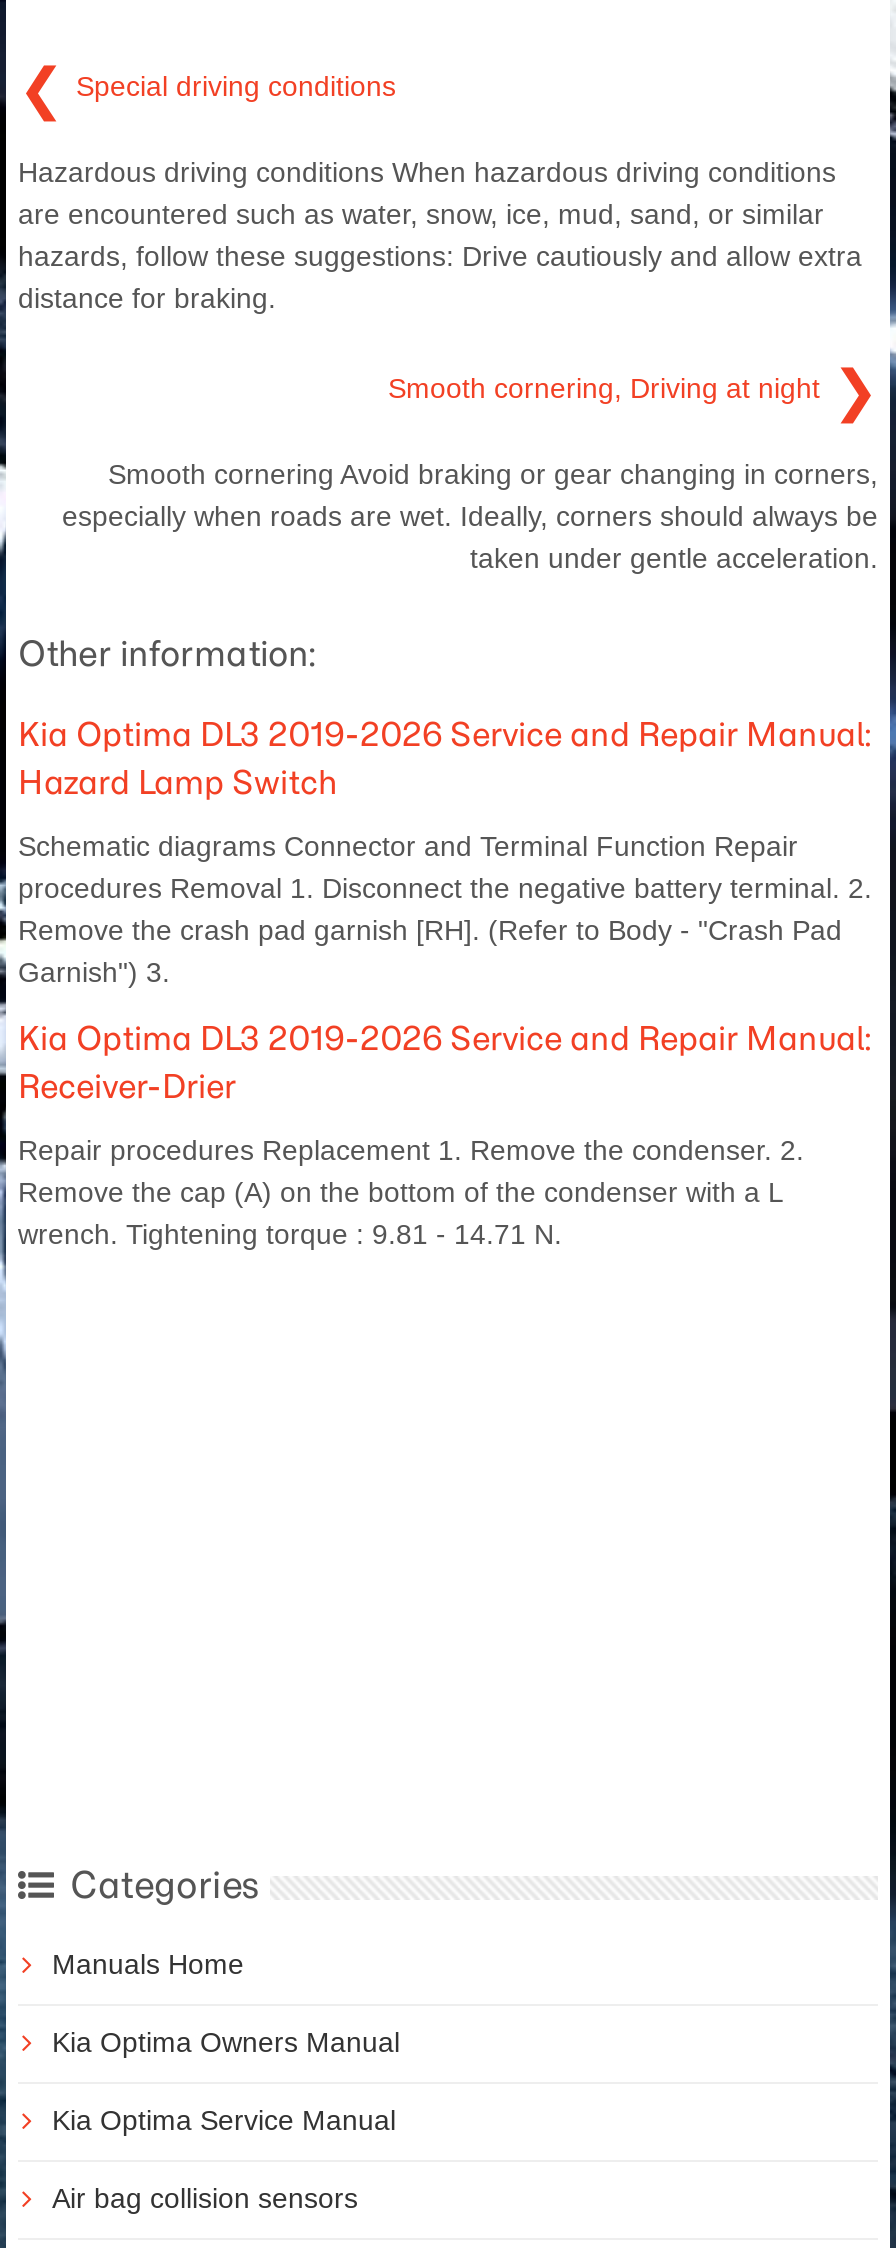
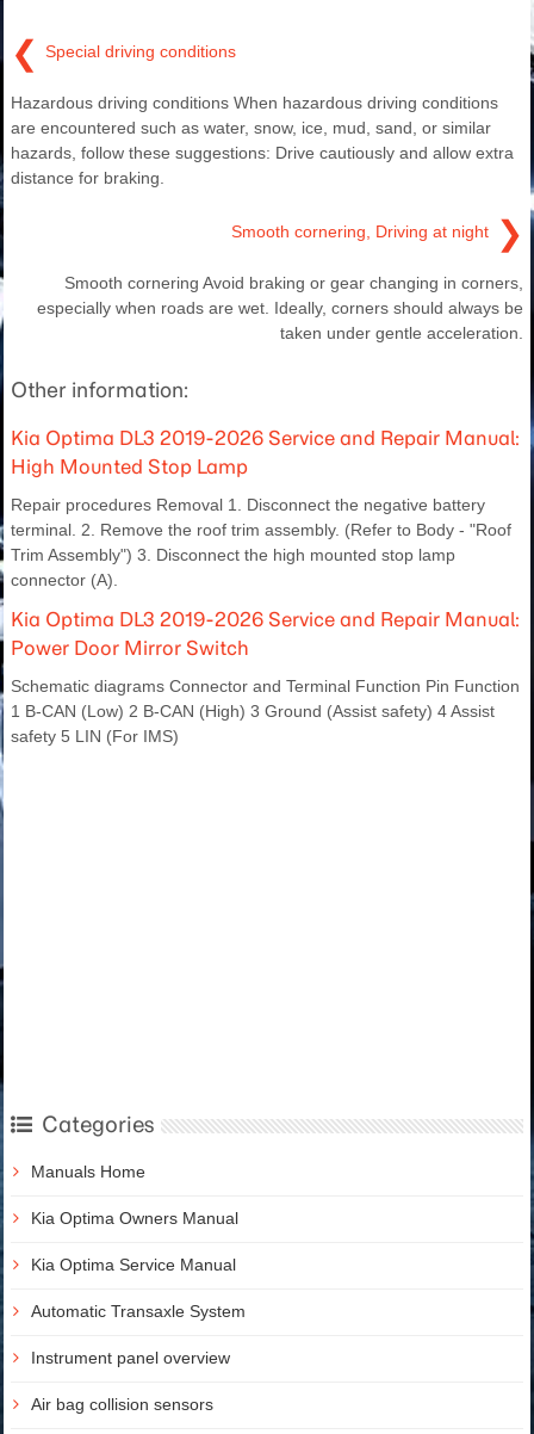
- Hazard Lamp Switch
+ High Mounted Stop Lamp

- Schematic diagrams Connector and Terminal Function Repair
- procedures Removal 1. Disconnect the negative battery terminal. 2.
- Remove the crash pad garnish [RH]. (Refer to Body - "Crash Pad
- Garnish") 3.
+ Repair procedures Removal 1. Disconnect the negative battery
+ terminal. 2. Remove the roof trim assembly. (Refer to Body - "Roof
+ Trim Assembly") 3. Disconnect the high mounted stop lamp
+ connector (A).

- Receiver-Drier
+ Power Door Mirror Switch

- Repair procedures Replacement 1. Remove the condenser. 2.
- Remove the cap (A) on the bottom of the condenser with a L
- wrench. Tightening torque : 9.81 - 14.71 N.
+ Schematic diagrams Connector and Terminal Function Pin Function
+ 1 B-CAN (Low) 2 B-CAN (High) 3 Ground (Assist safety) 4 Assist
+ safety 5 LIN (For IMS)

+ Automatic Transaxle System
+ Instrument panel overview
